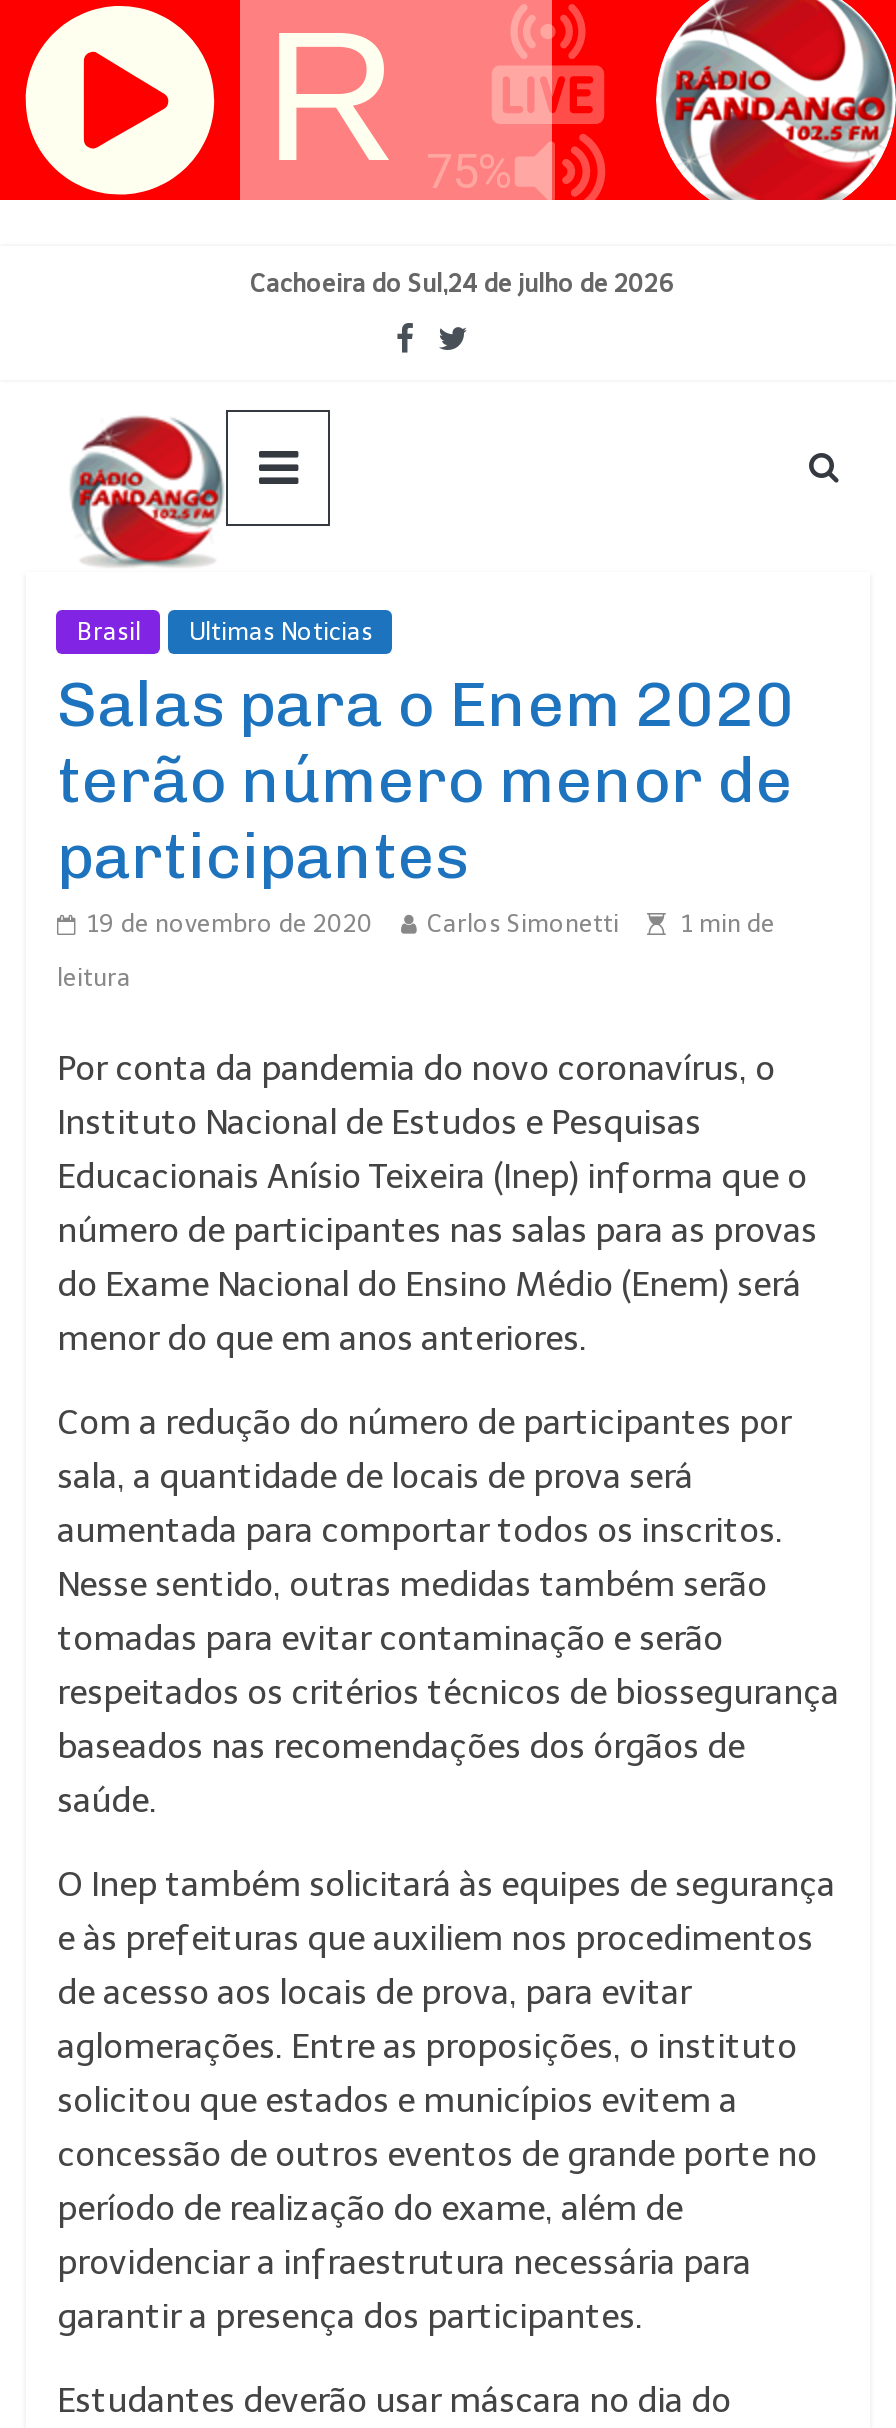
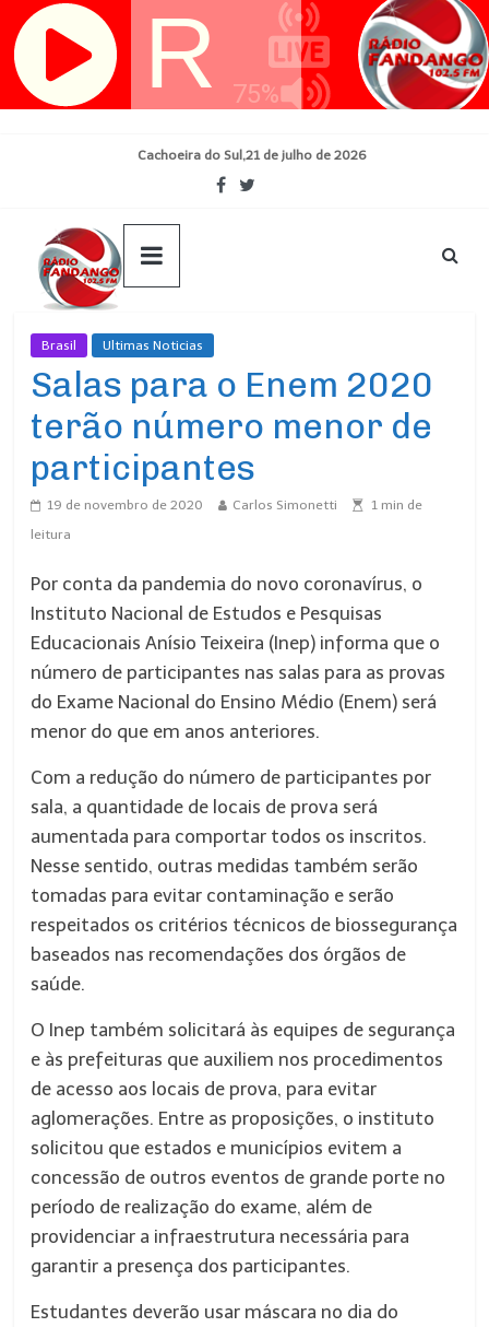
- Cachoeira do Sul,24 de julho de 2026
+ Cachoeira do Sul,21 de julho de 2026
